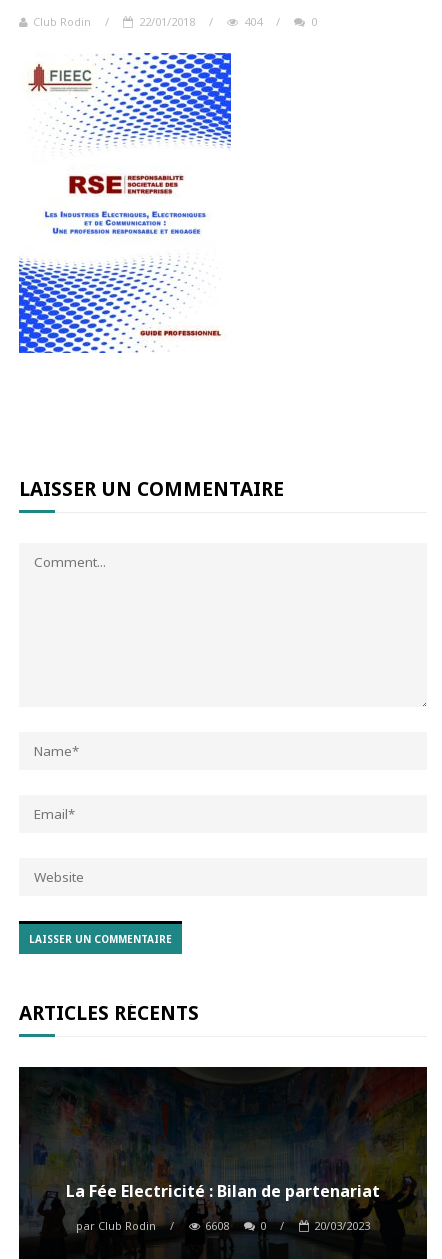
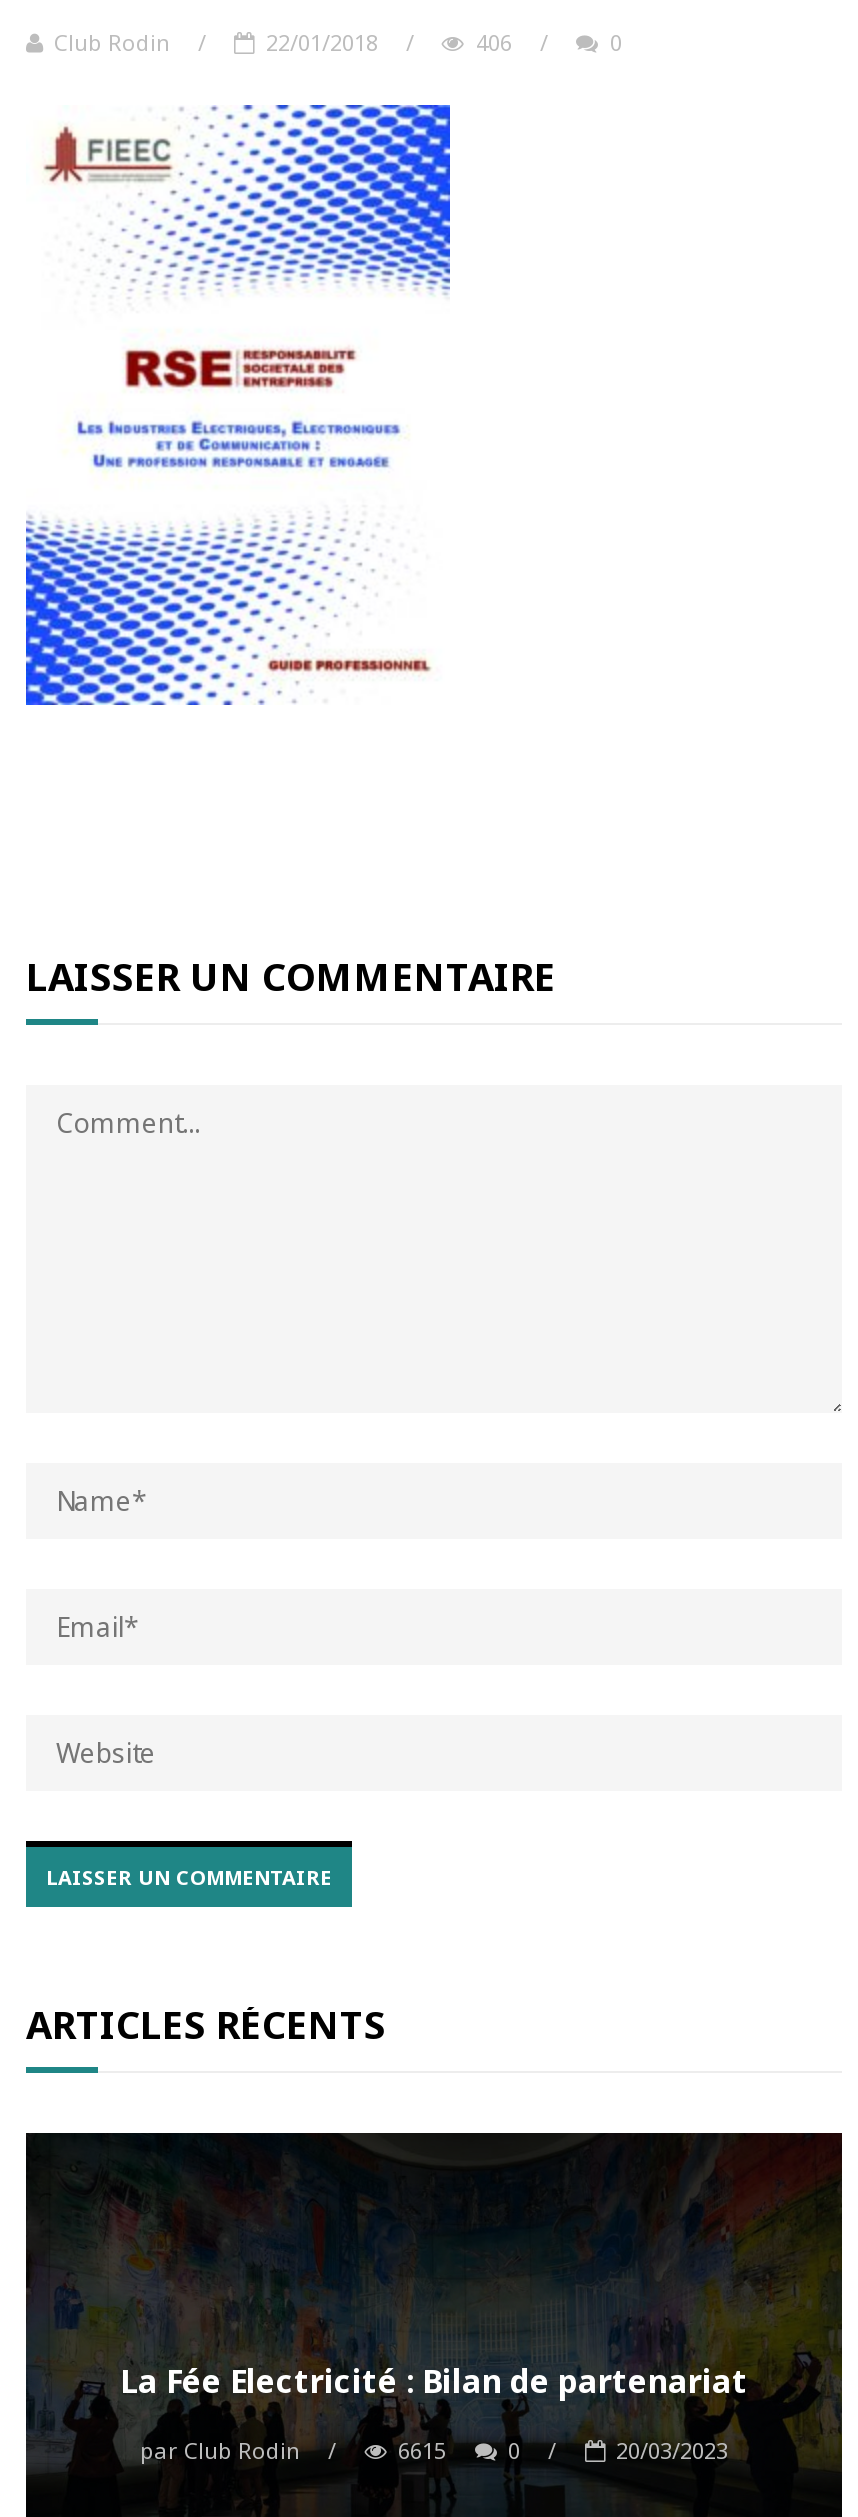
- 404
+ 406

- 6608
+ 6615
